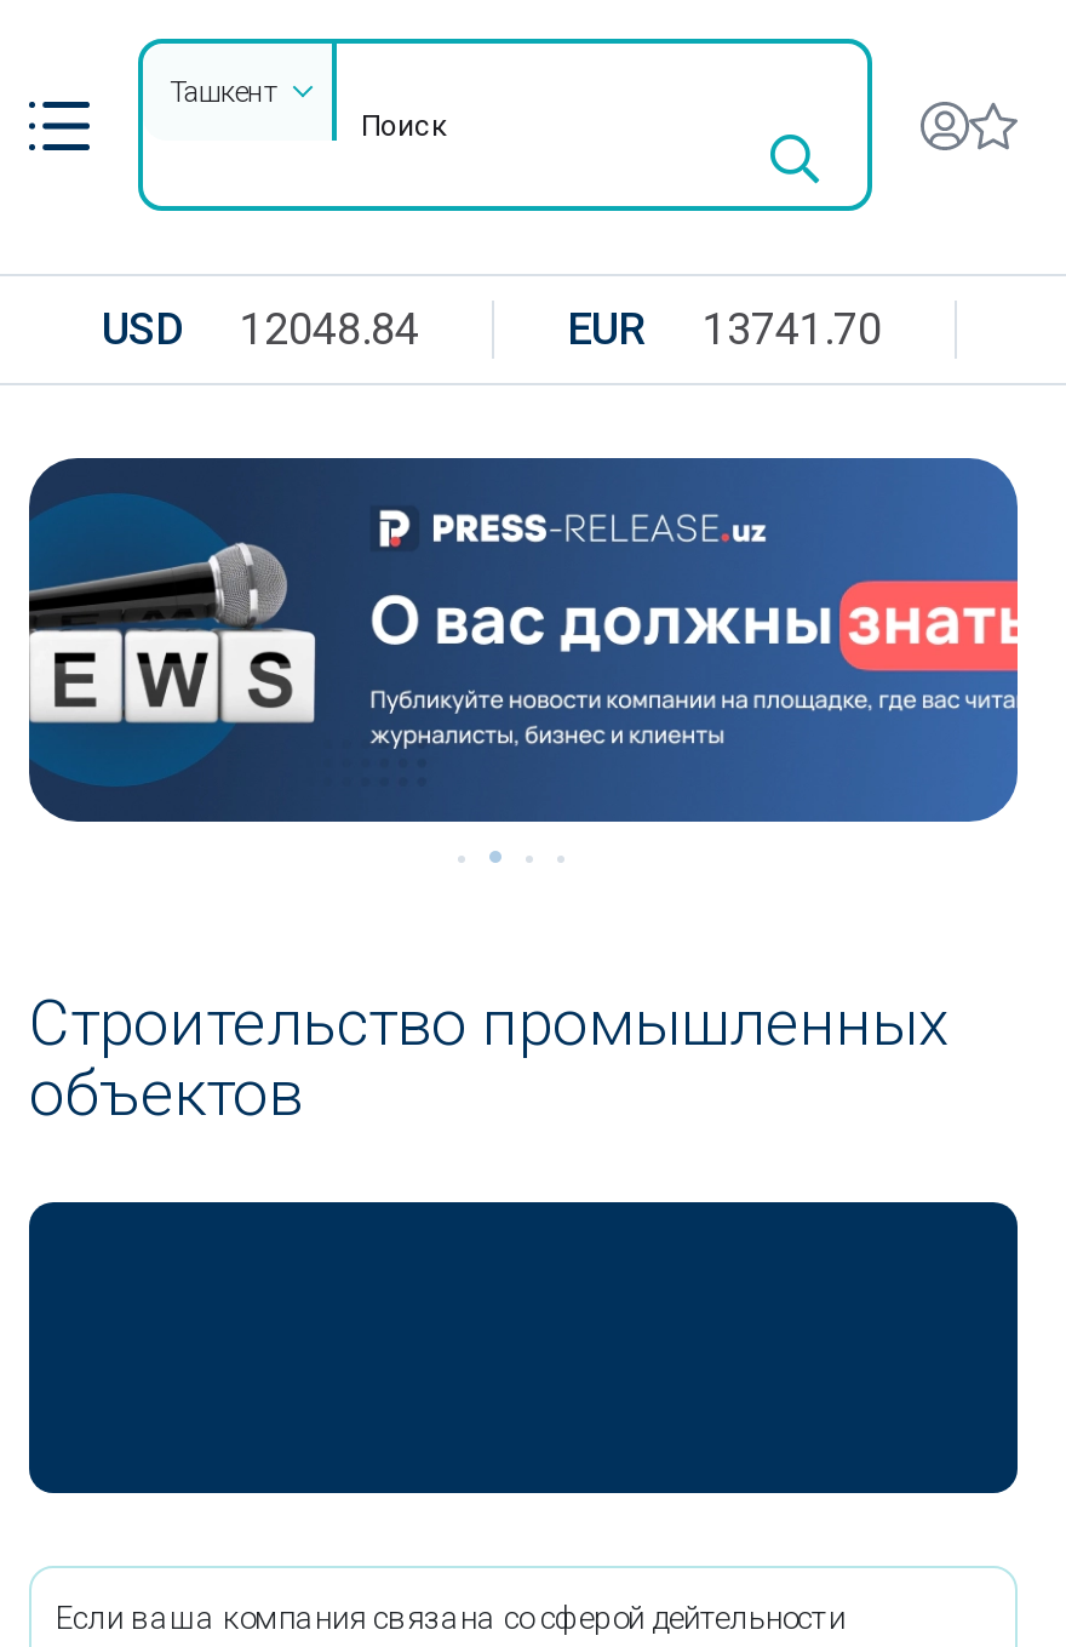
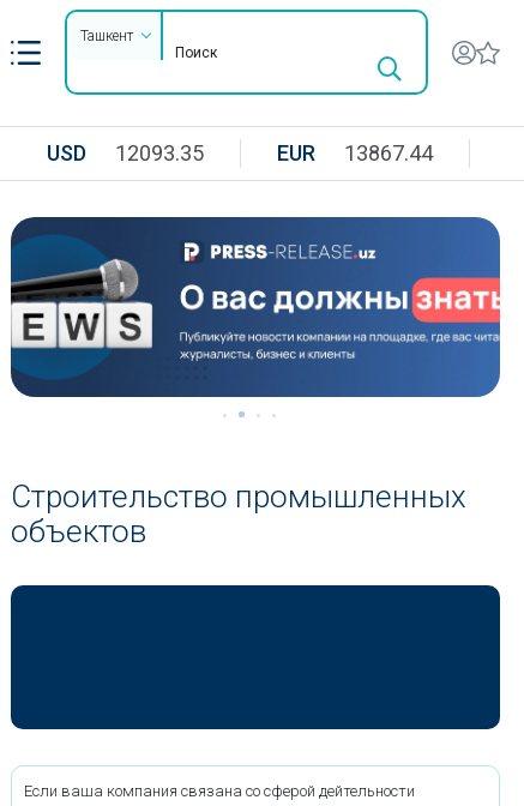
- USD 12048.84
+ USD 12093.35

- EUR 13741.70
+ EUR 13867.44
